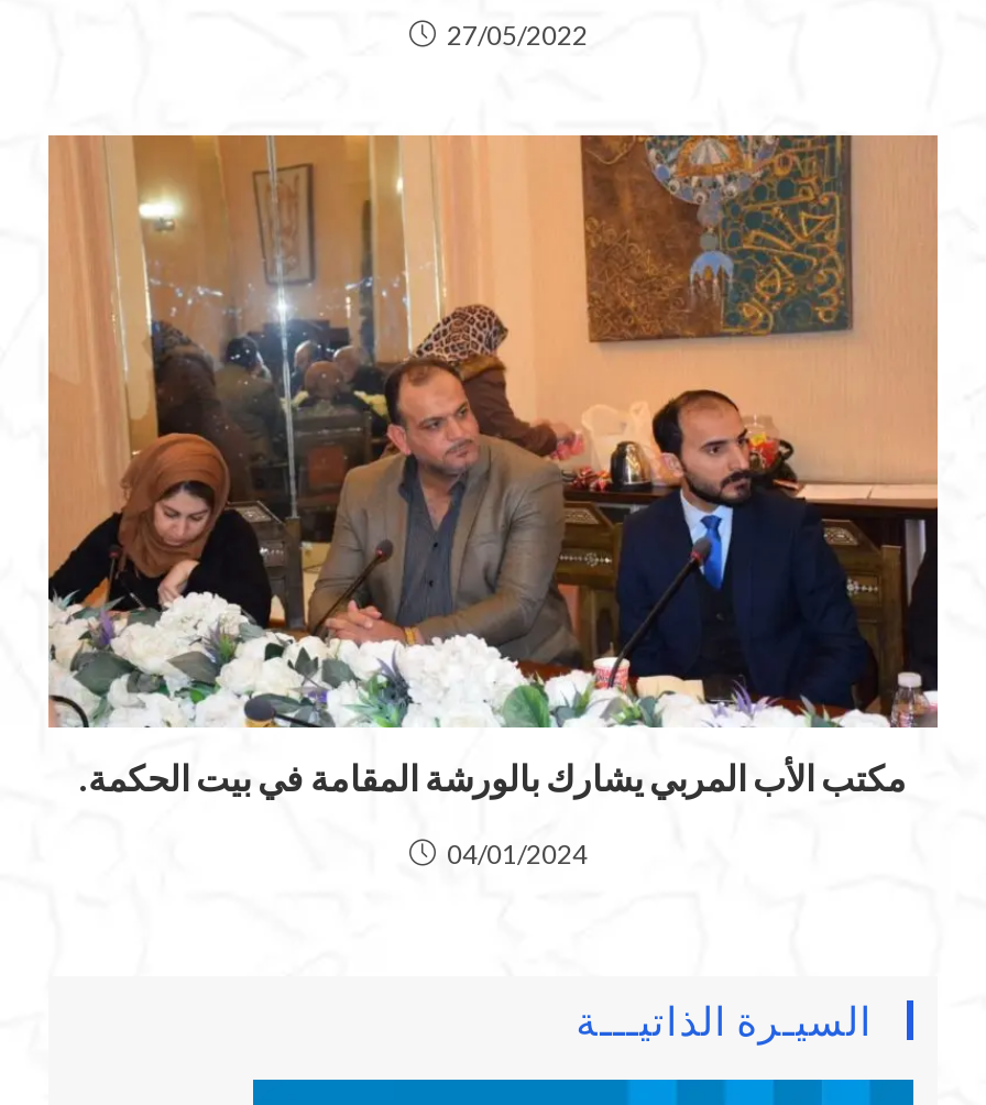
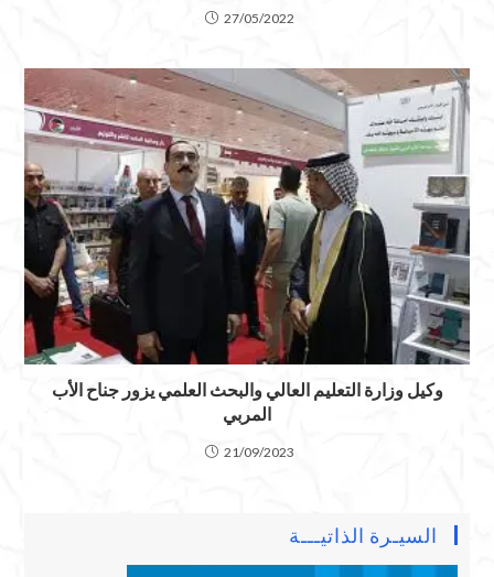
- [image]
- مكتب الأب المربي يشارك بالورشة المقامة في بيت الحكمة.
+ [image]
+ وكيل وزارة التعليم العالي والبحث العلمي يزور جناح الأب
+ المربي

- 04/01/2024
+ 21/09/2023
